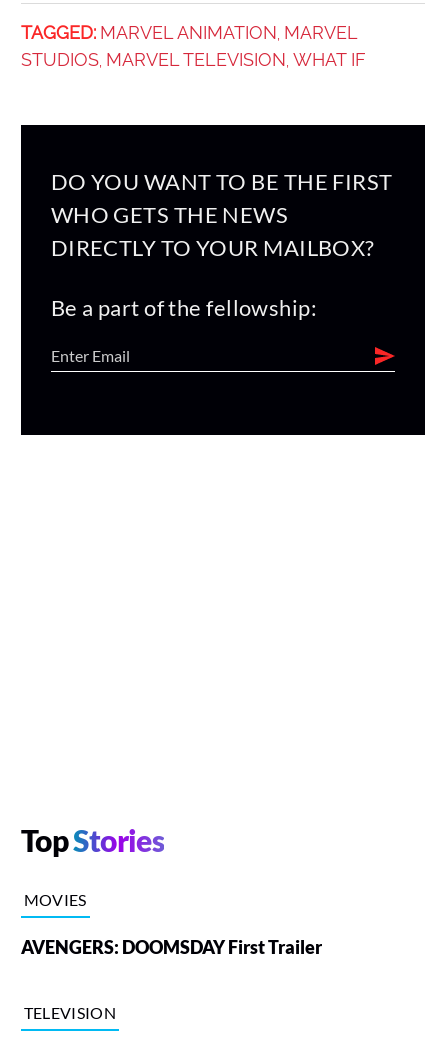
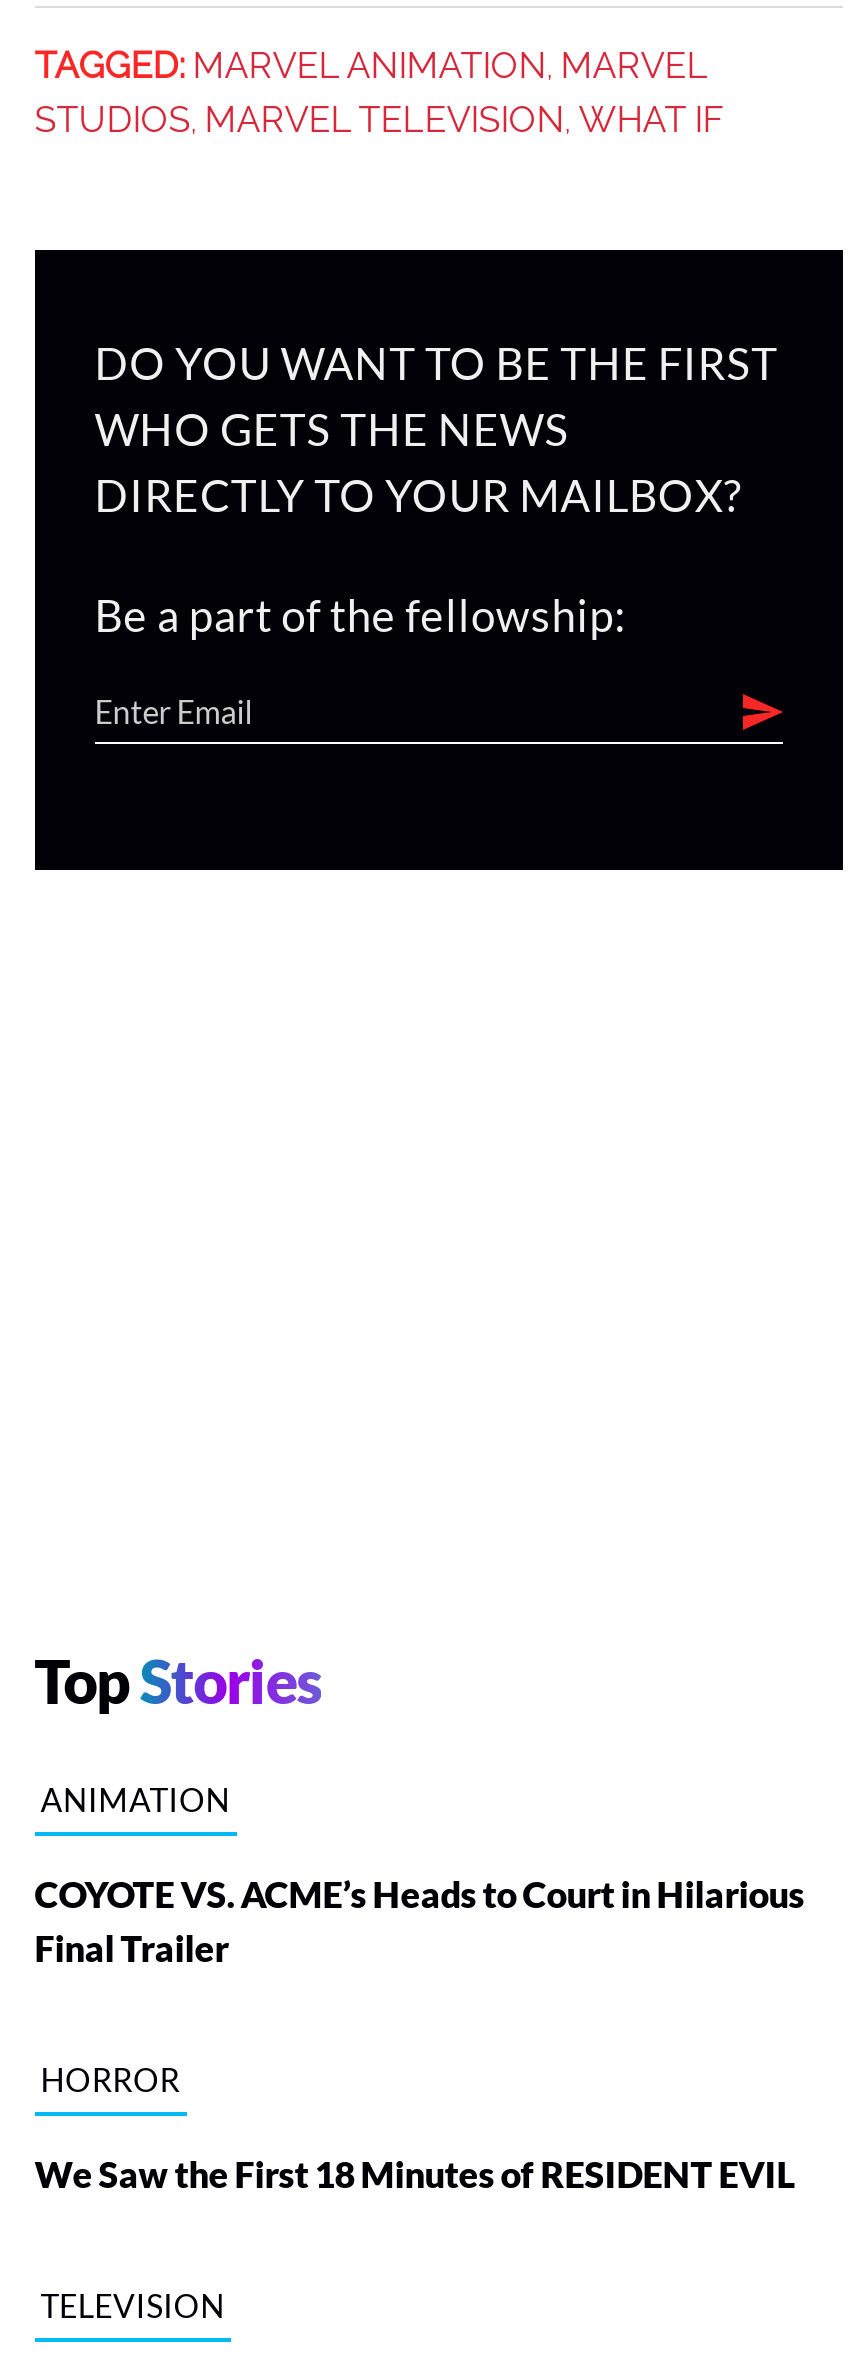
- MOVIES
- AVENGERS: DOOMSDAY First Trailer
+ ANIMATION
+ COYOTE VS. ACME’s Heads to Court in Hilarious
+ Final Trailer
+ HORROR
+ We Saw the First 18 Minutes of RESIDENT EVIL
